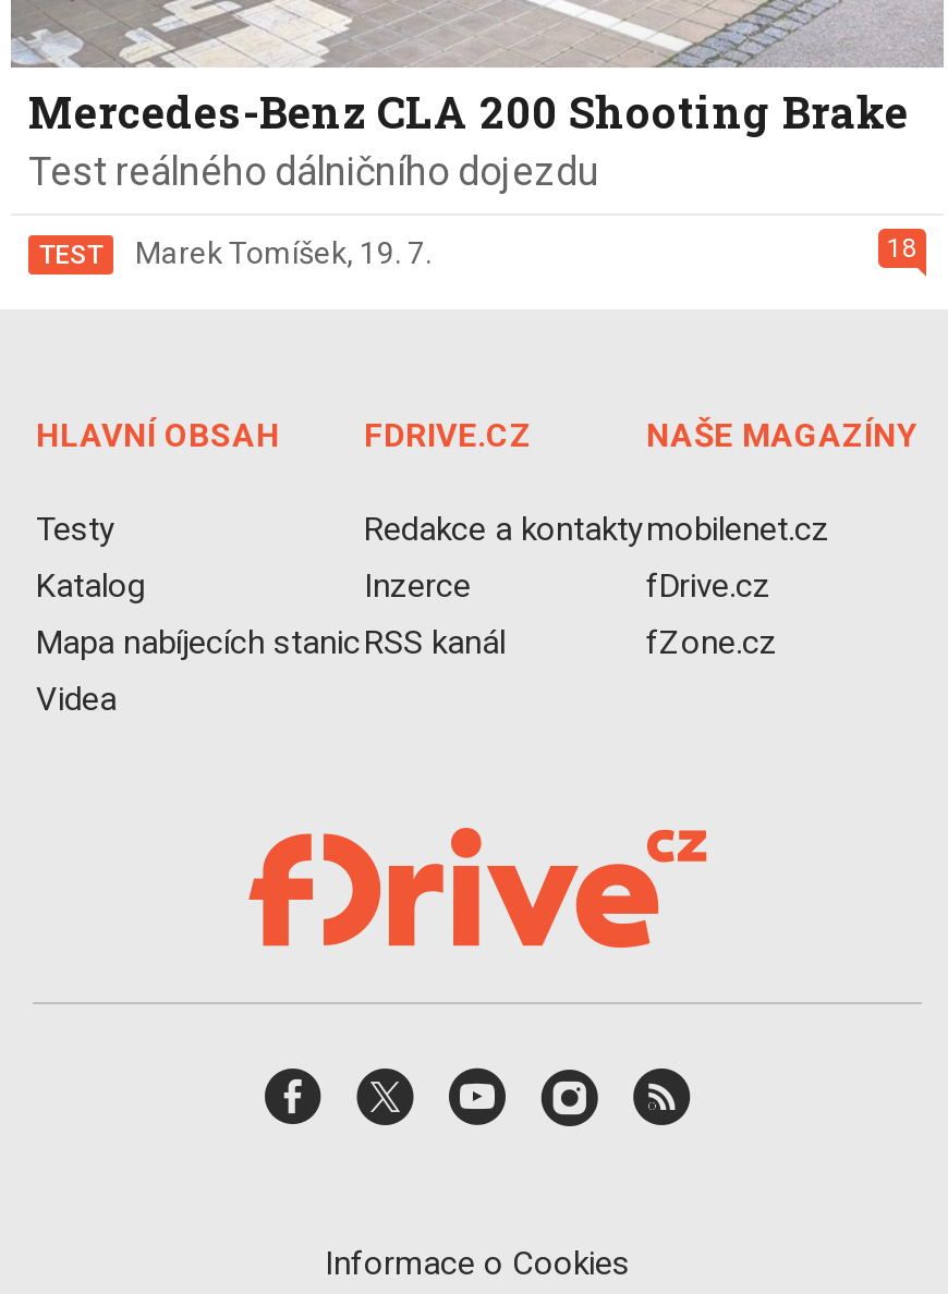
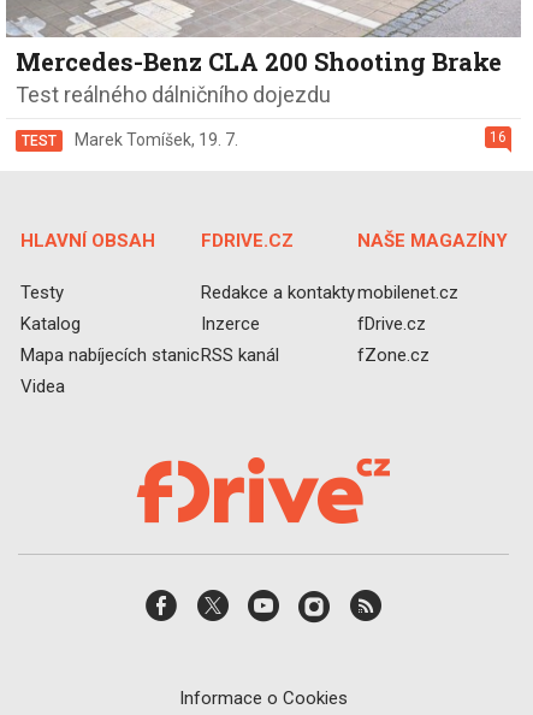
- 18
+ 16
